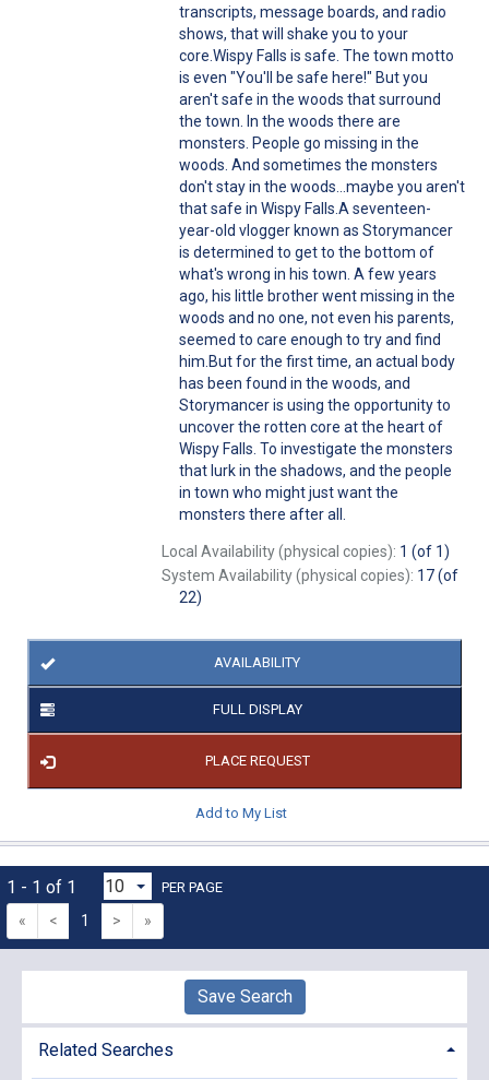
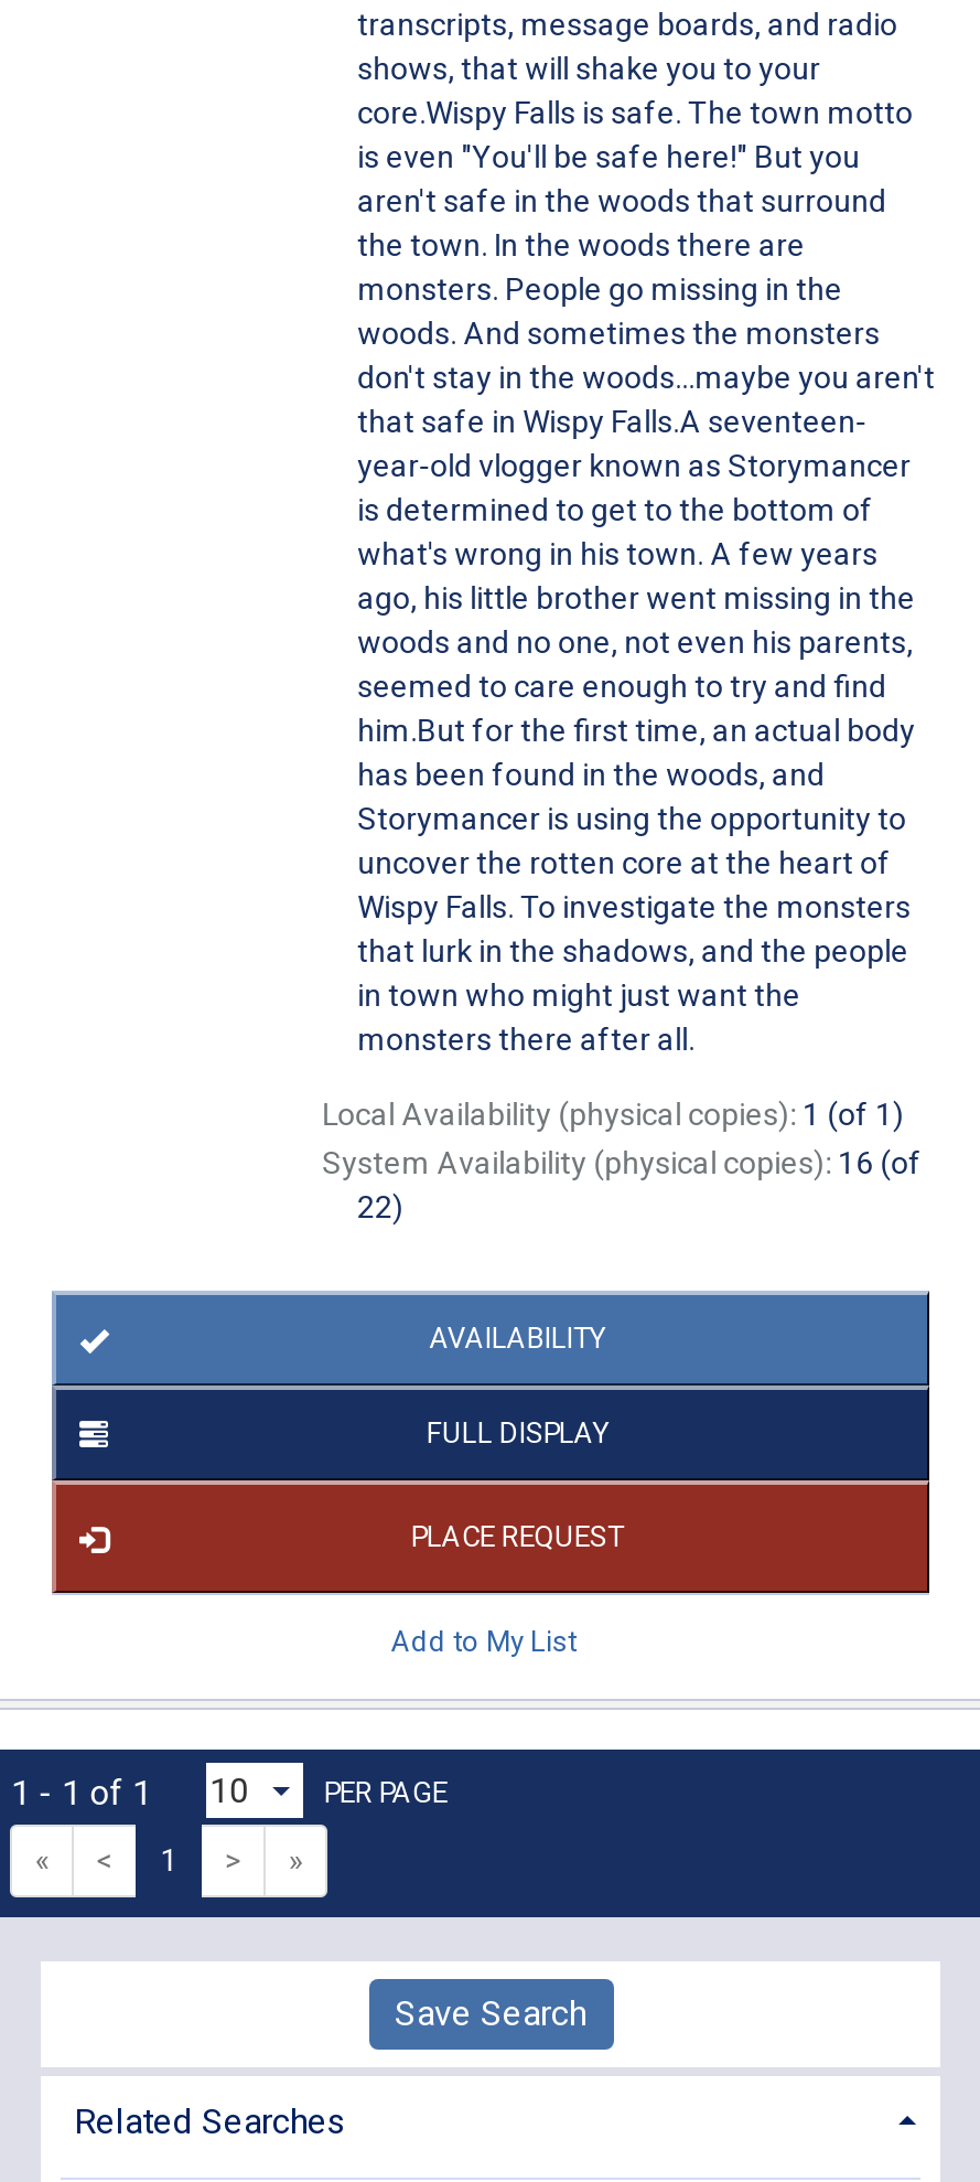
- System Availability (physical copies): 17 (of
+ System Availability (physical copies): 16 (of
